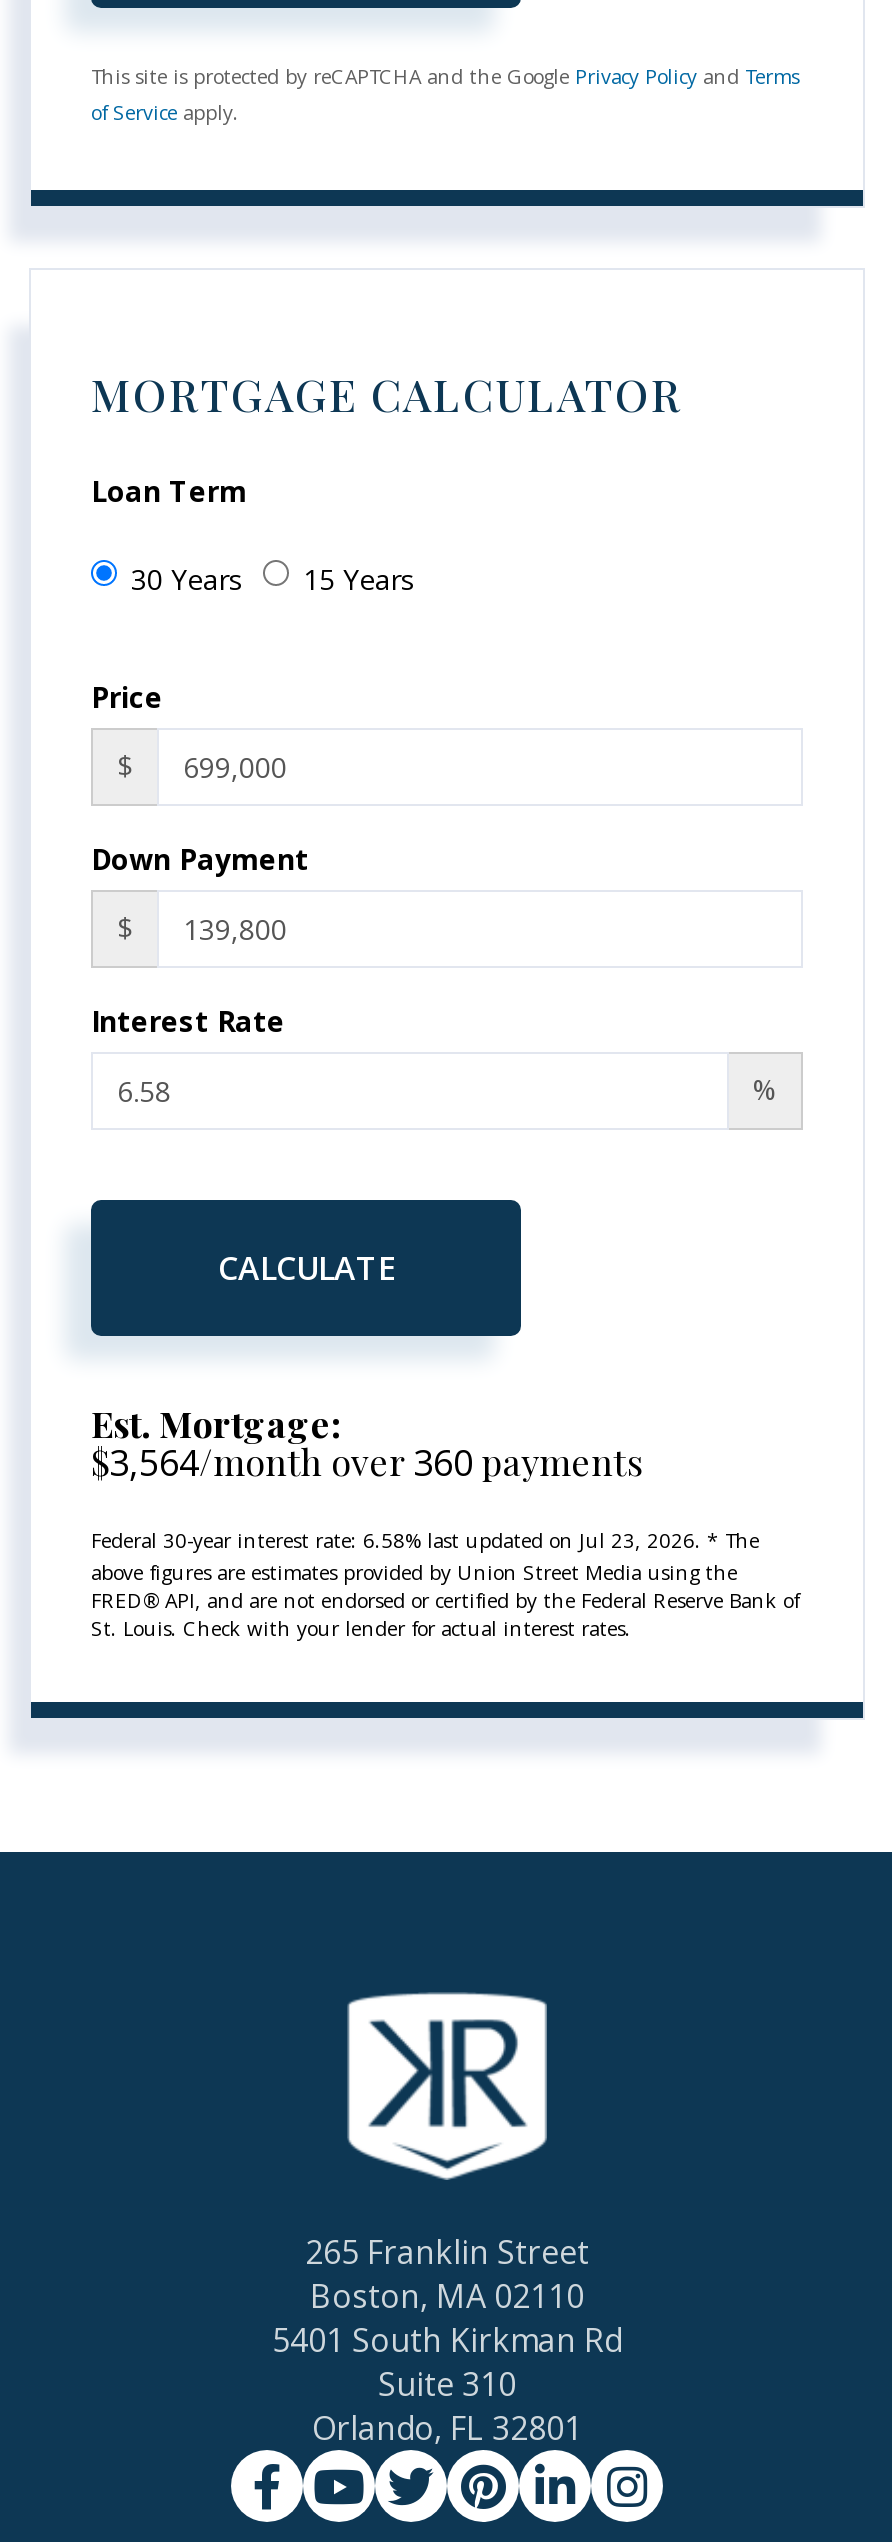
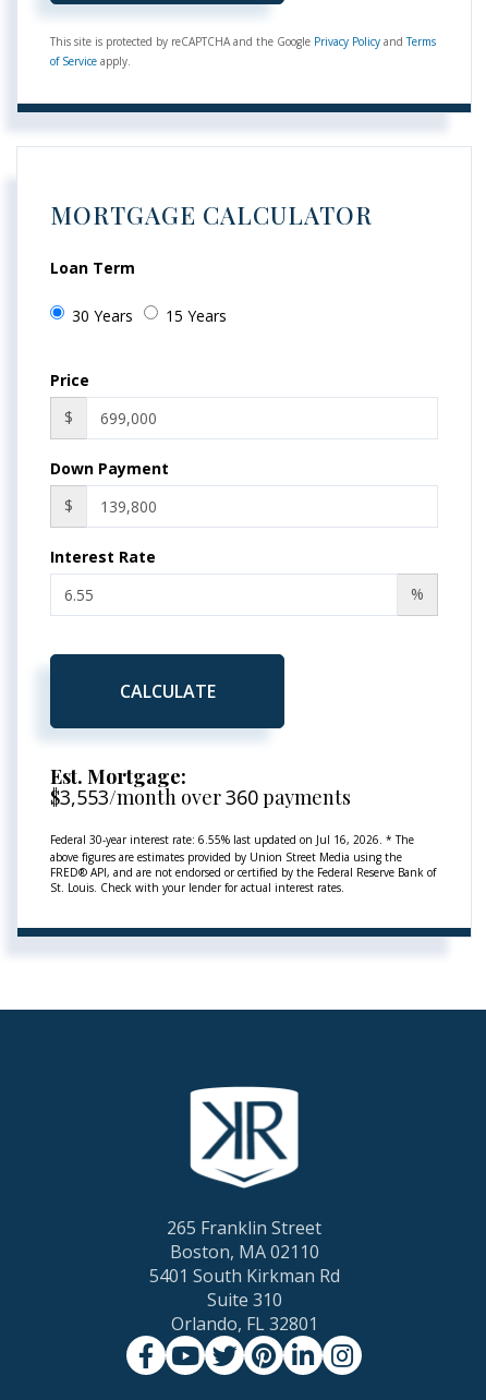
- $3,564/month over 360 payments
+ $3,553/month over 360 payments

- Federal 30-year interest rate: 6.58% last updated on Jul 23, 2026. * The
+ Federal 30-year interest rate: 6.55% last updated on Jul 16, 2026. * The
